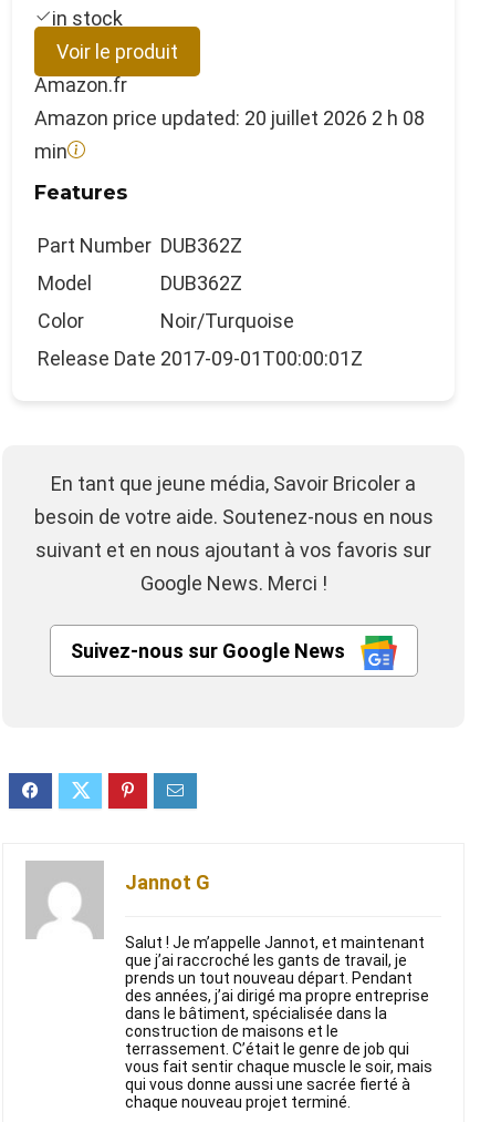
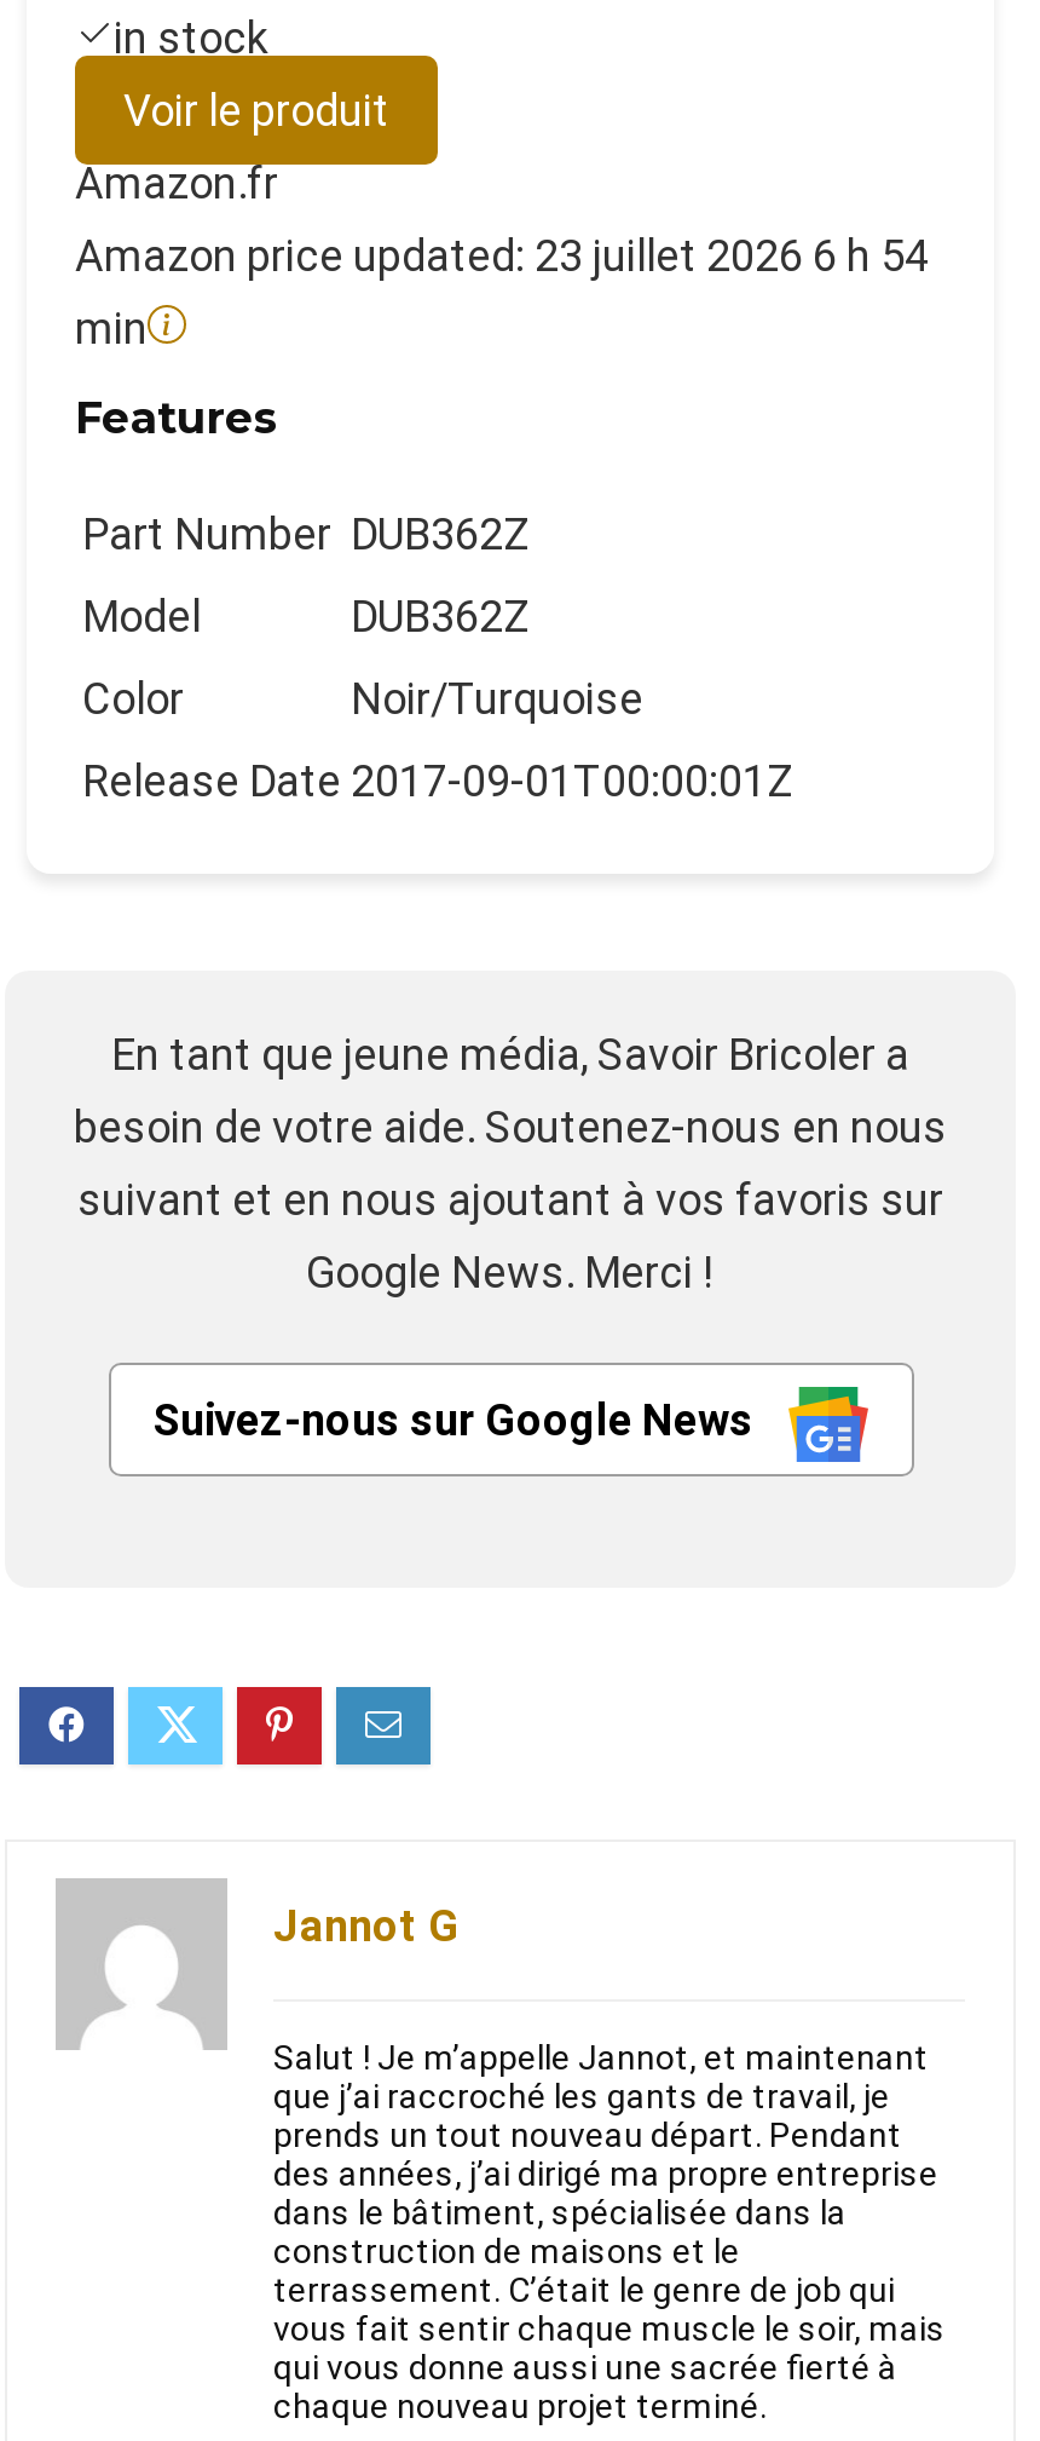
- Amazon price updated: 20 juillet 2026 2 h 08
+ Amazon price updated: 23 juillet 2026 6 h 54
